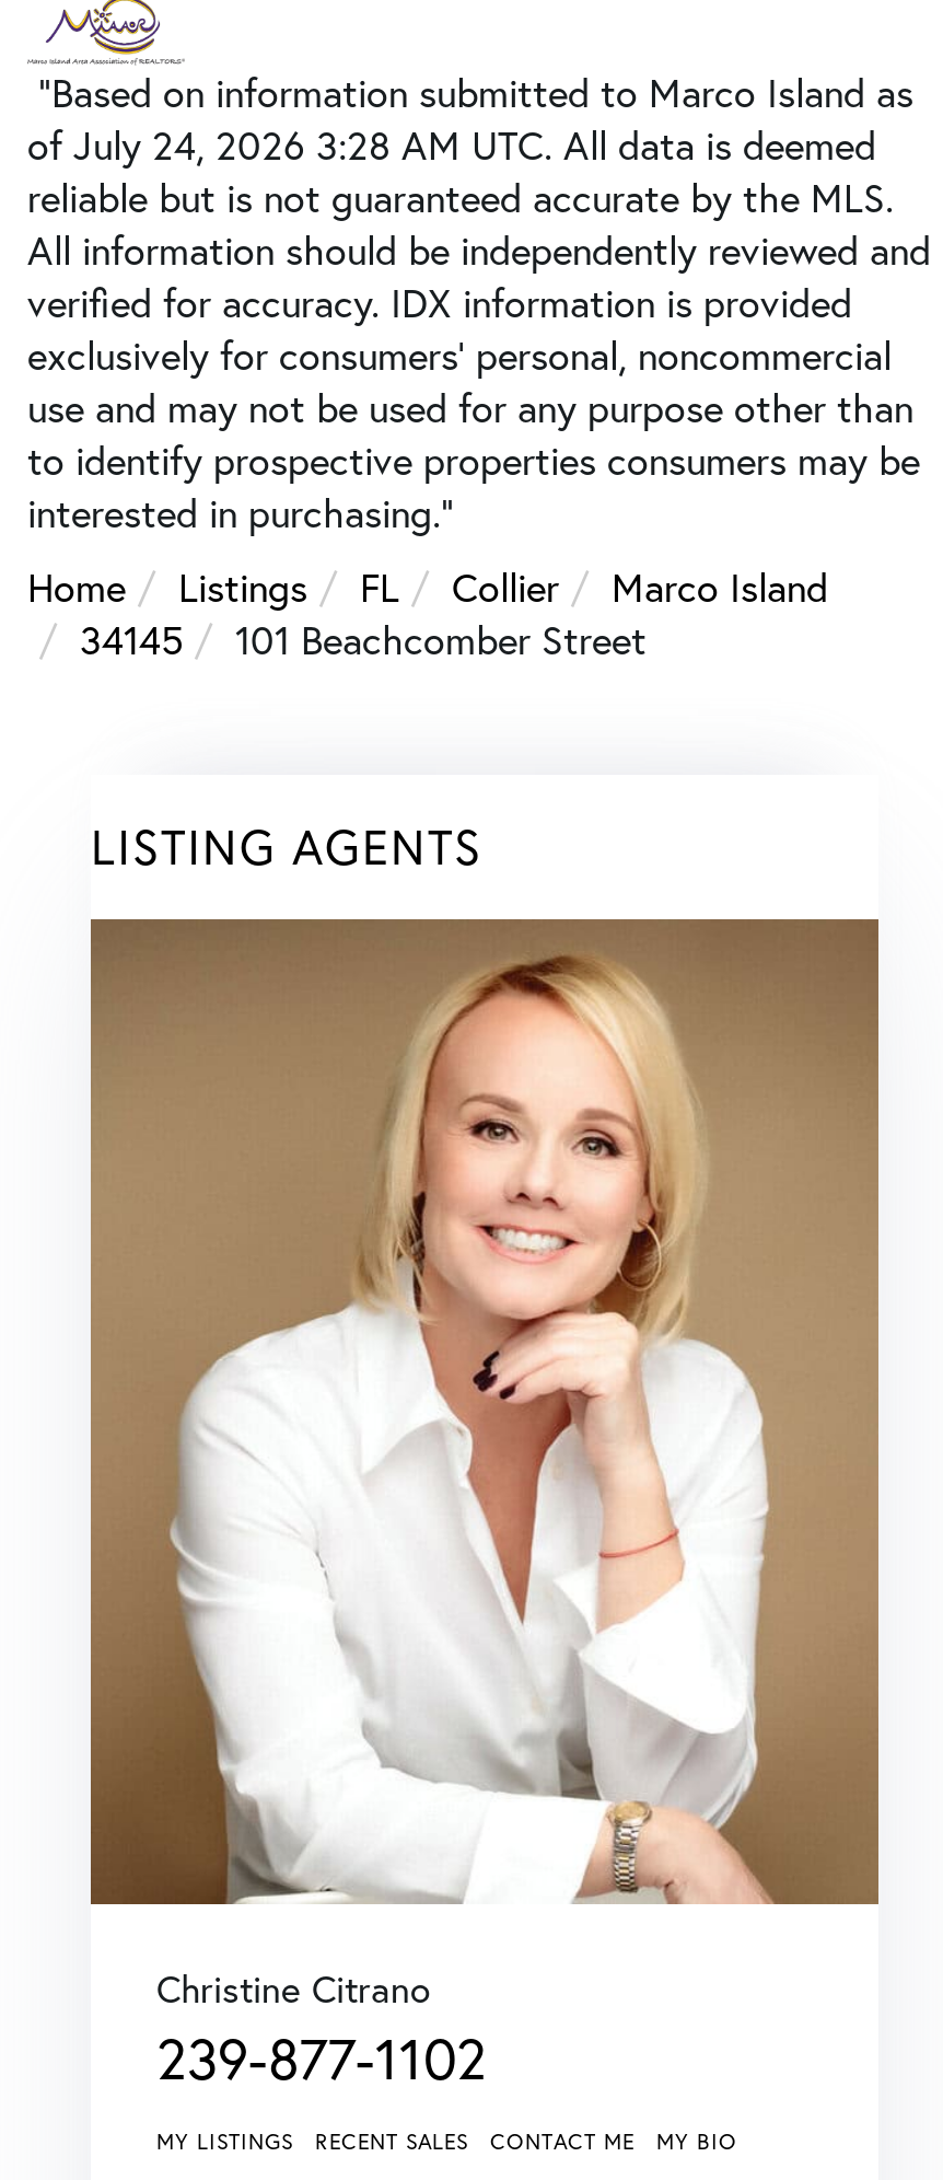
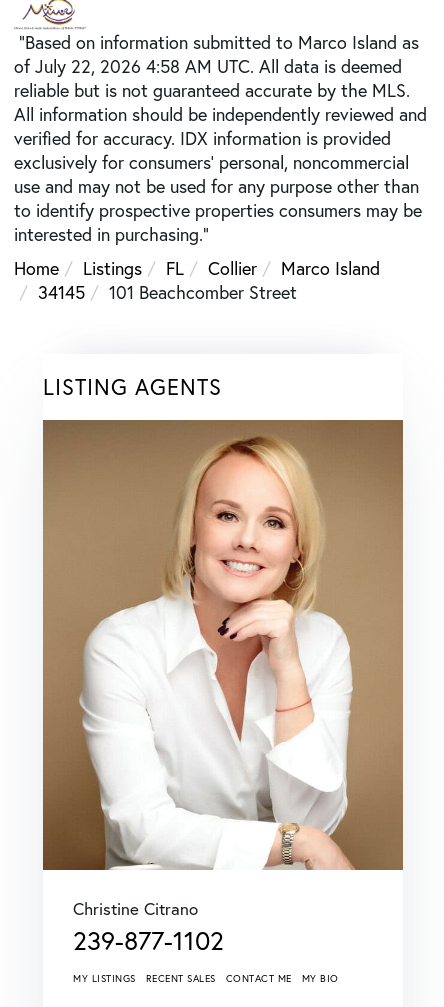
- of July 24, 2026 3:28 AM UTC. All data is deemed
+ of July 22, 2026 4:58 AM UTC. All data is deemed
